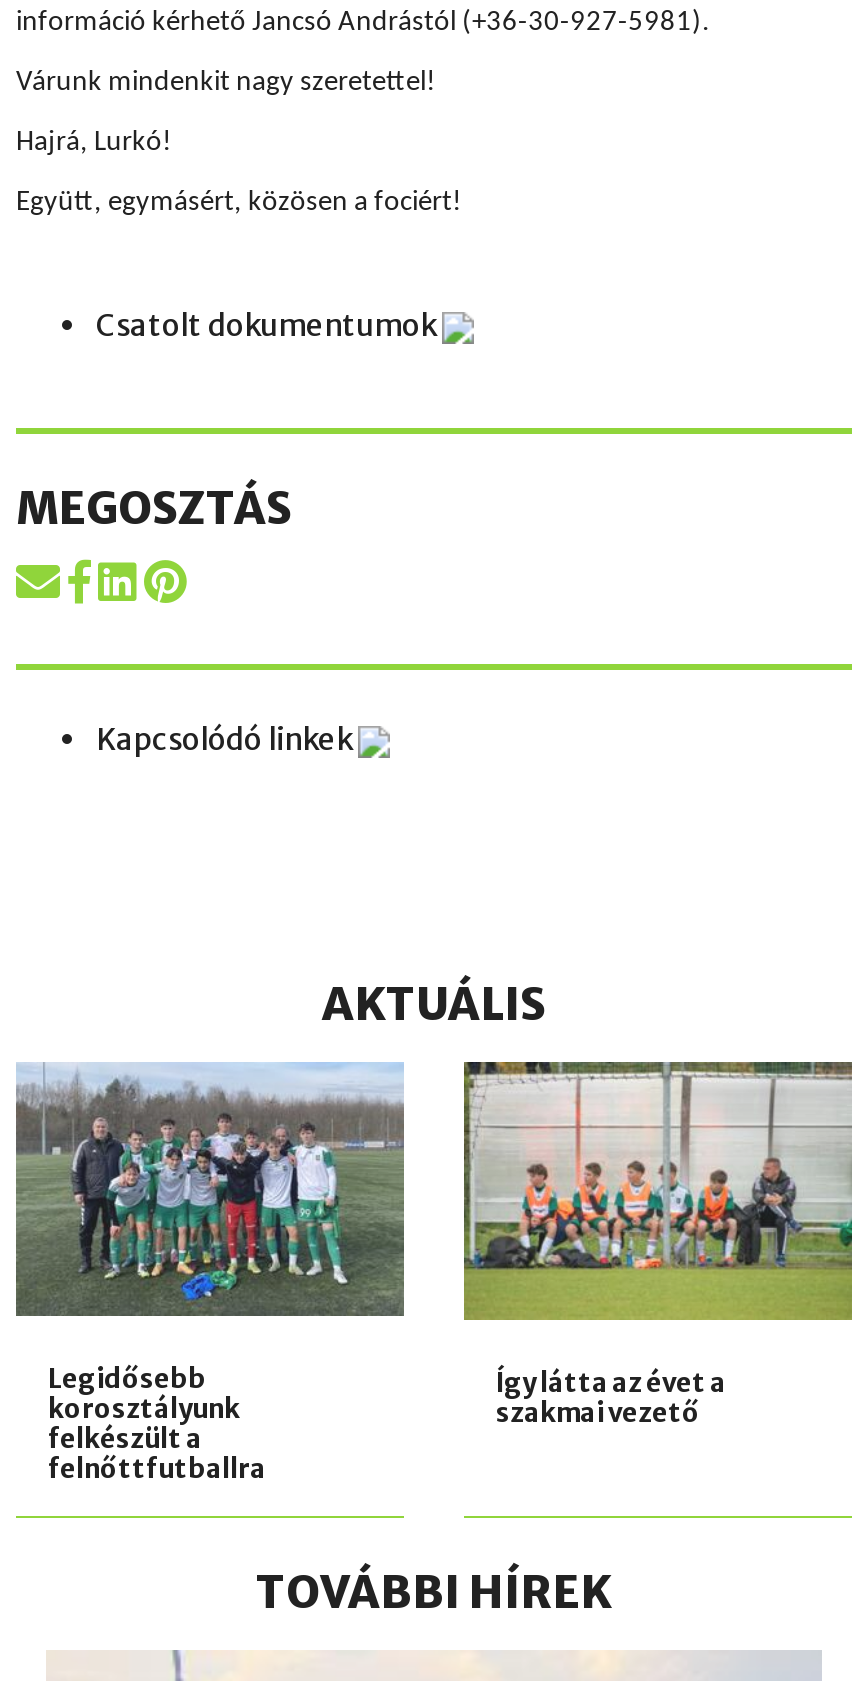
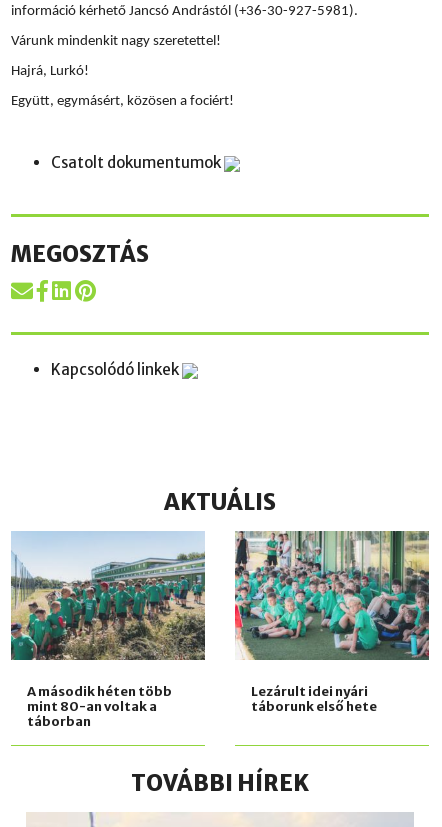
- [image]
- Legidősebb
- korosztályunk
- felkészült a
- felnőttfutballra
+ [image]
+ A második héten több
+ mint 80-an voltak a
+ táborban

- [image]
- Így látta az évet a
- szakmai vezető
+ [image]
+ Lezárult idei nyári
+ táborunk első hete
